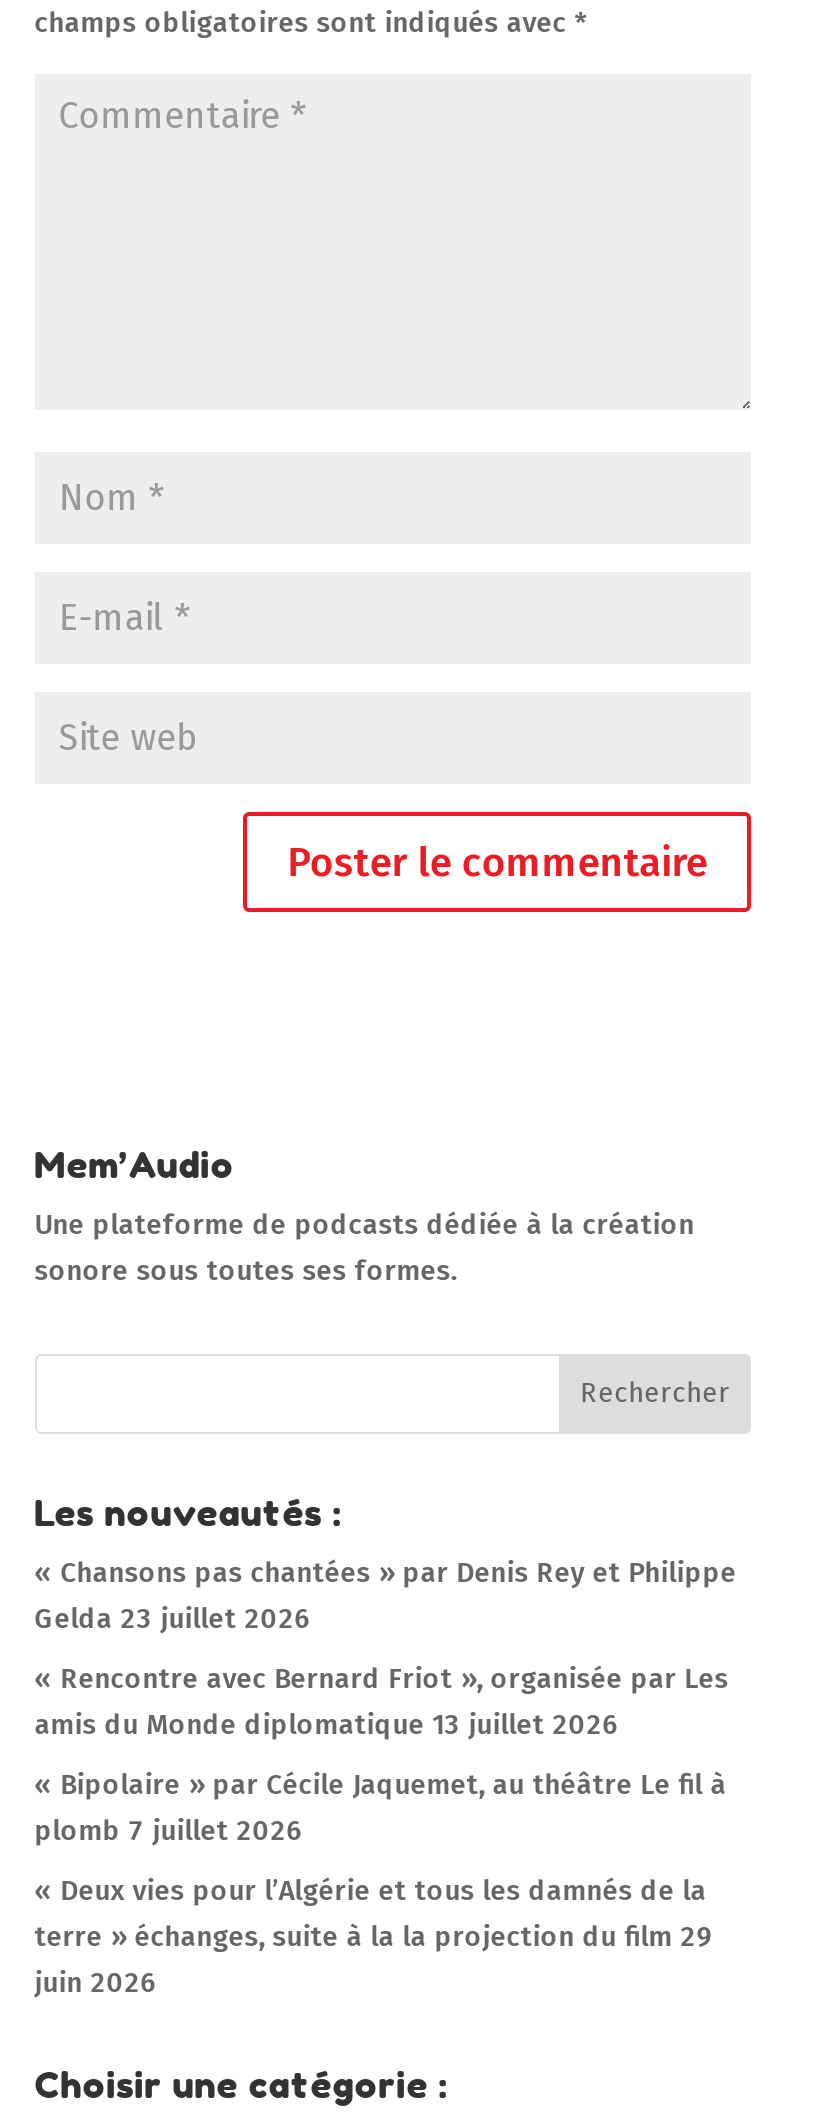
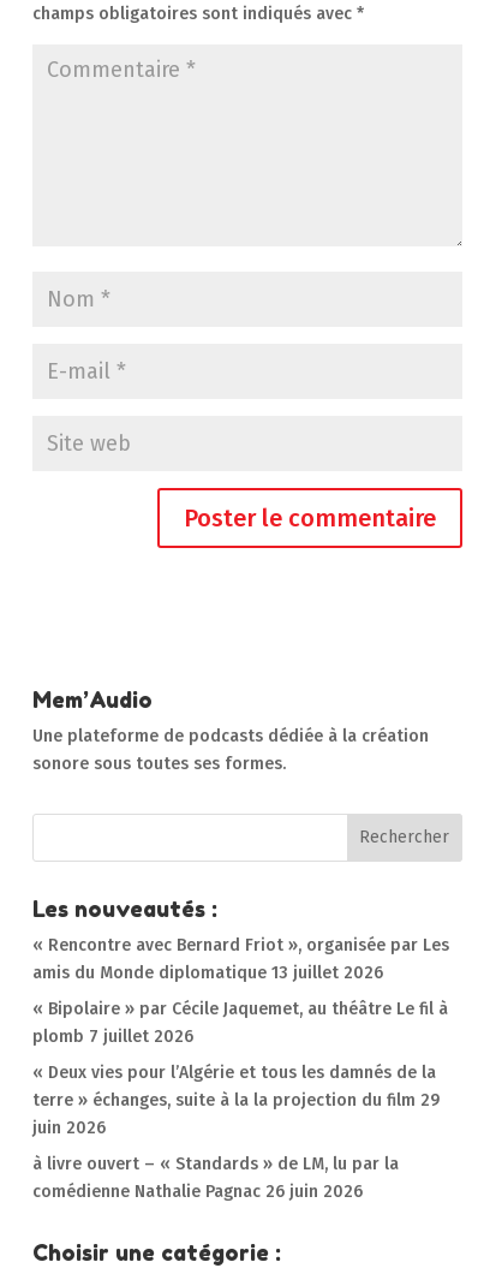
- « Chansons pas chantées » par Denis Rey et Philippe
- Gelda 23 juillet 2026

moved up: « Rencontre avec Bernard Friot », organisée par Les | amis du Monde diplomatique 13 juillet 2026 | « Bipolaire » par Cécile Jaquemet, au théâtre Le fil à | plomb 7 juillet 2026 | « Deux vies pour l’Algérie et tous les damnés de la | terre » échanges, suite à la la projection du film 29 | juin 2026

+ à livre ouvert – « Standards » de LM, lu par la
+ comédienne Nathalie Pagnac 26 juin 2026
